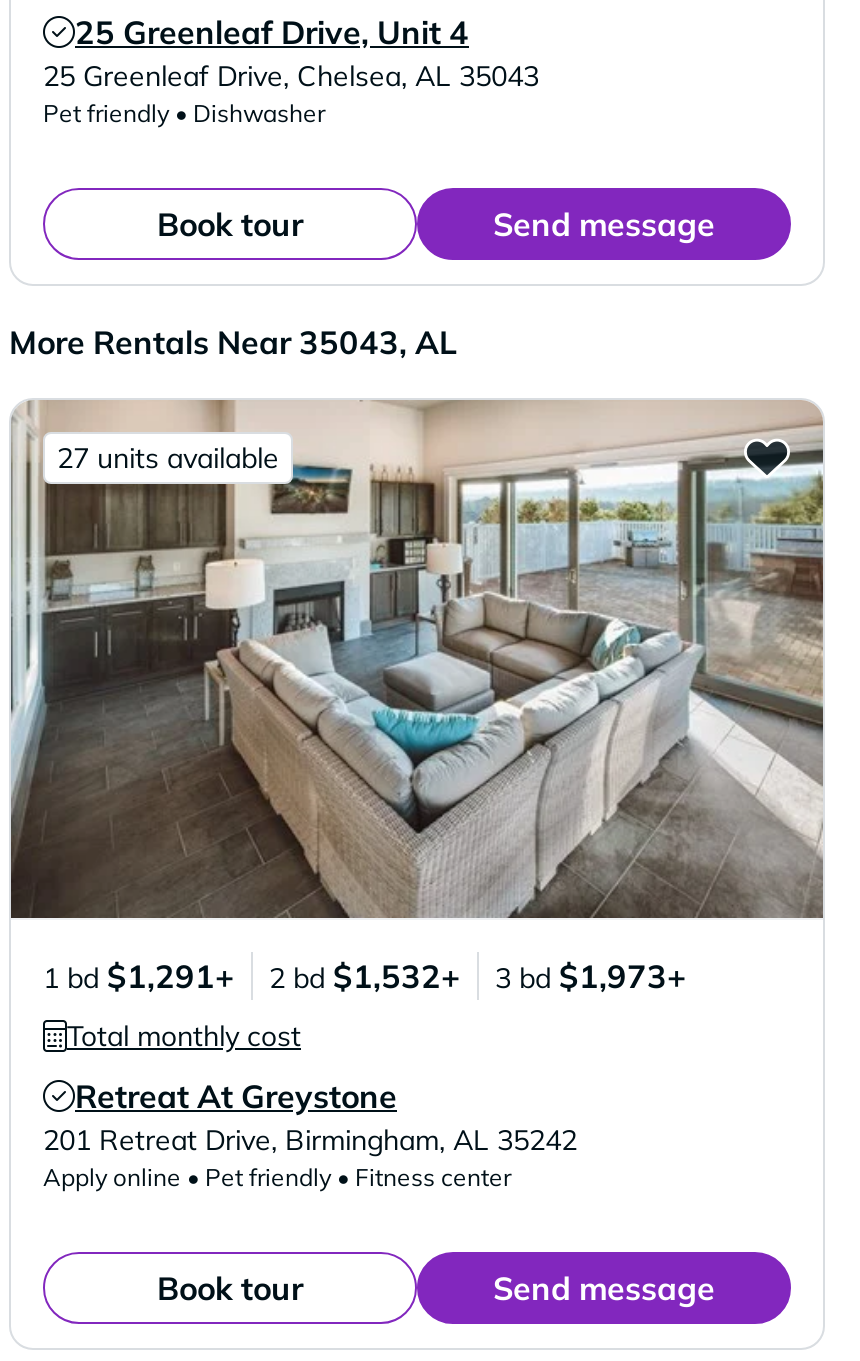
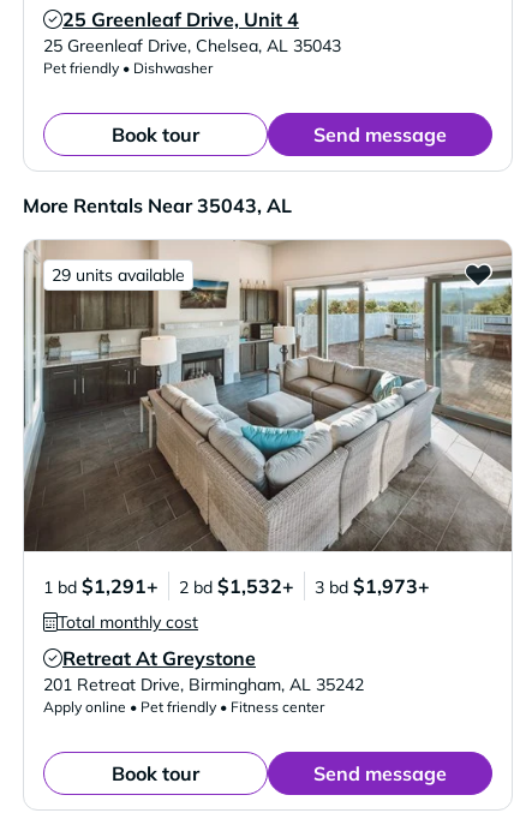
- 27 units available
+ 29 units available
